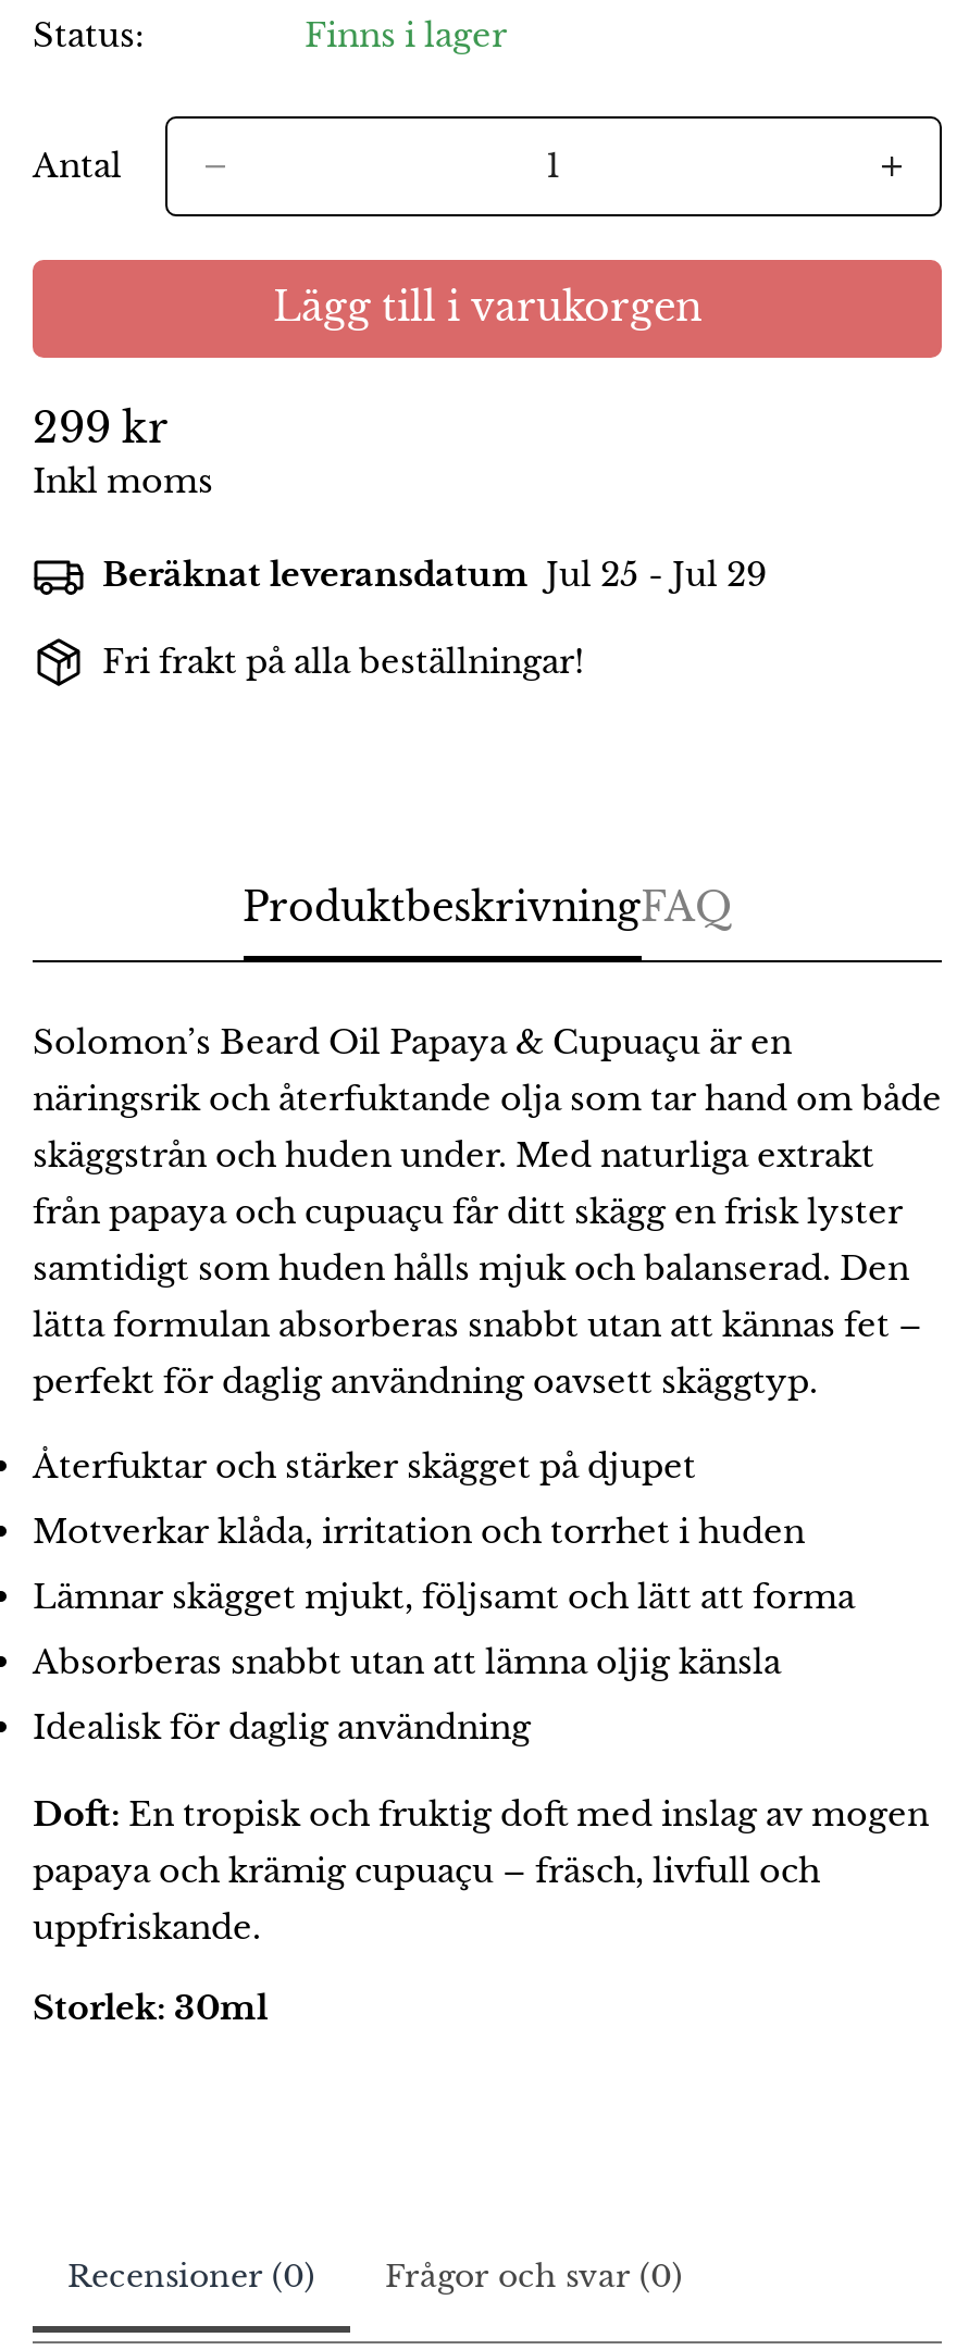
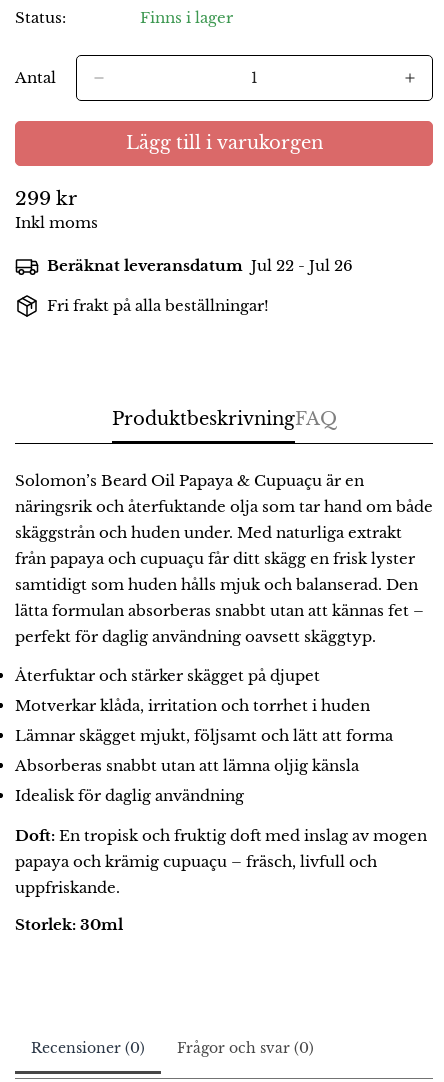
- Beräknat leveransdatum Jul 25 - Jul 29
+ Beräknat leveransdatum Jul 22 - Jul 26
